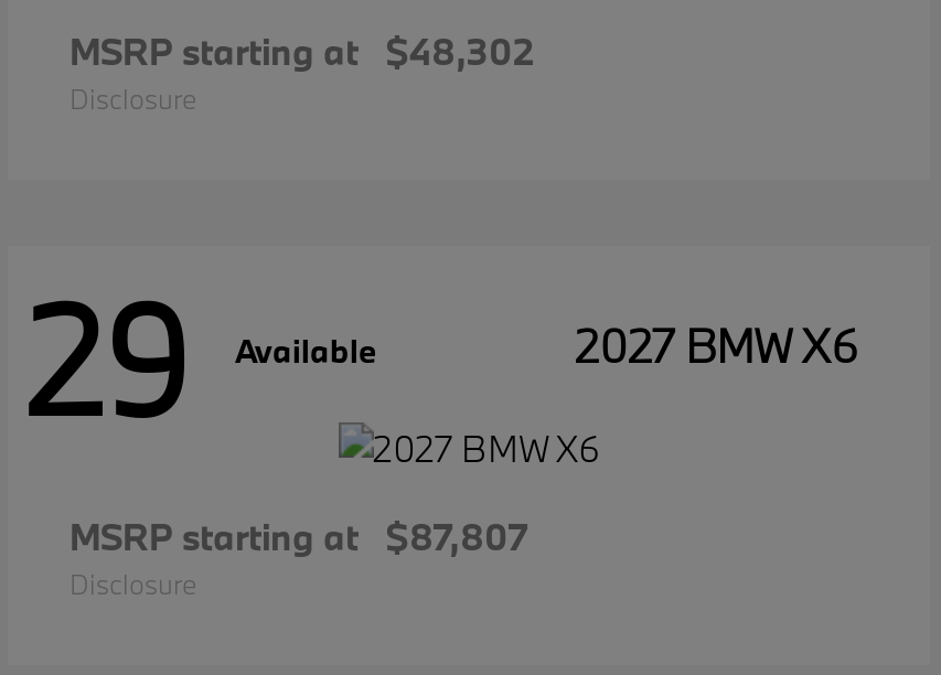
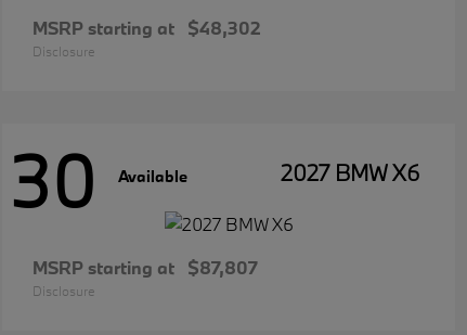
- 29 Available
+ 30 Available
